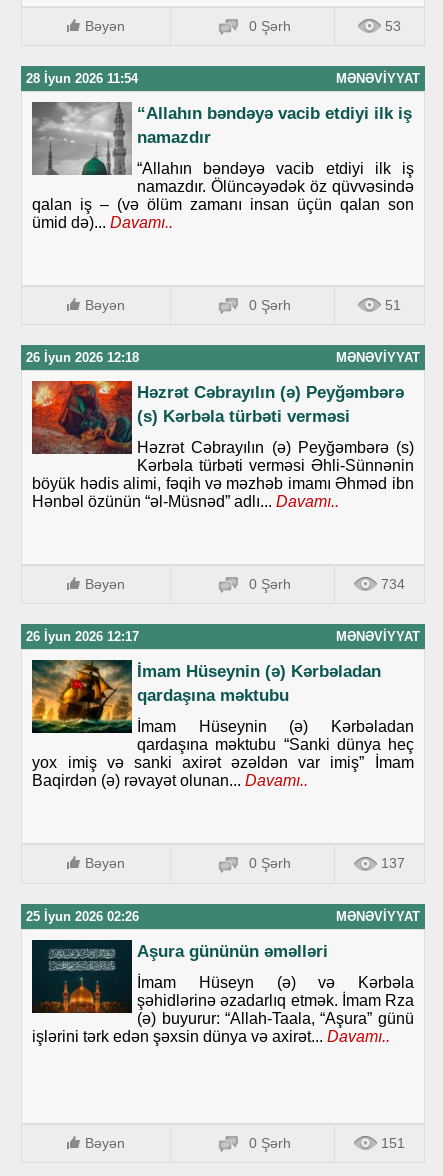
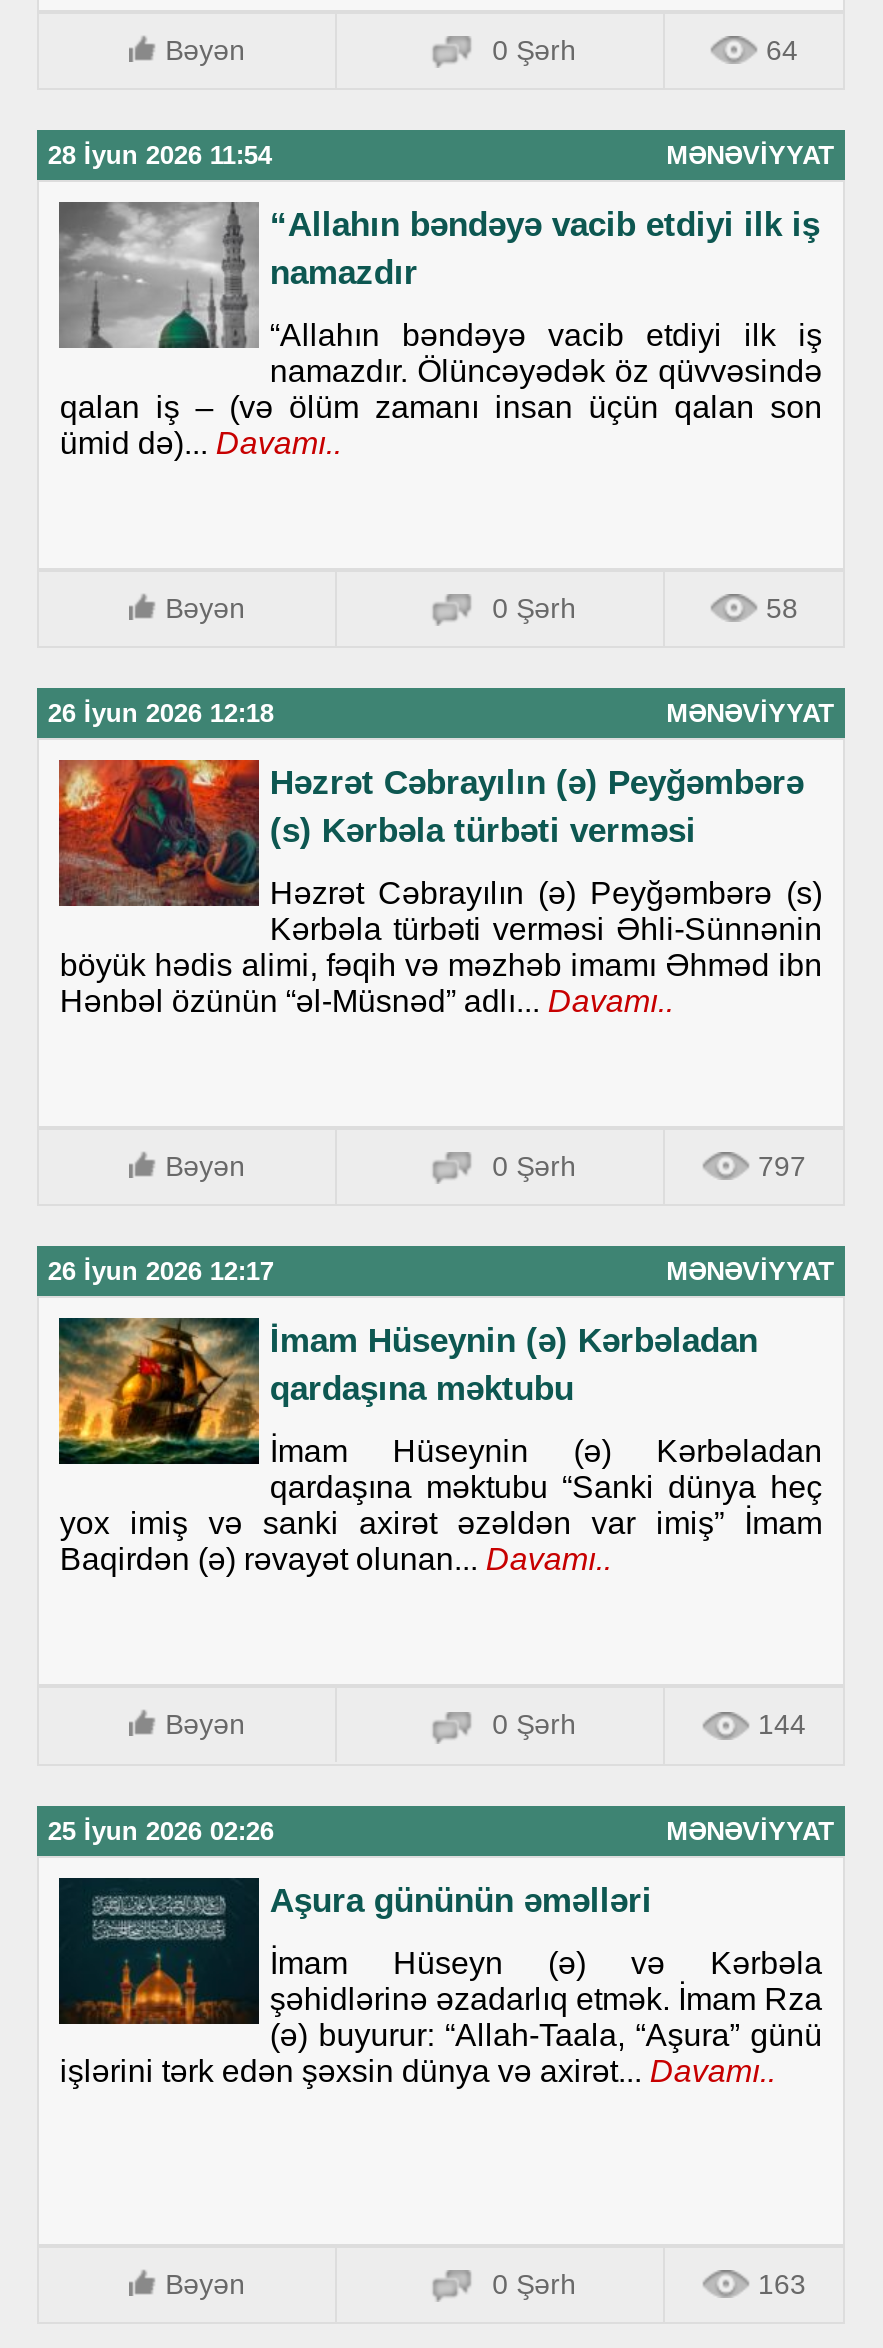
- 53
+ 64

- 51
+ 58

- 734
+ 797

- 137
+ 144

- 151
+ 163
